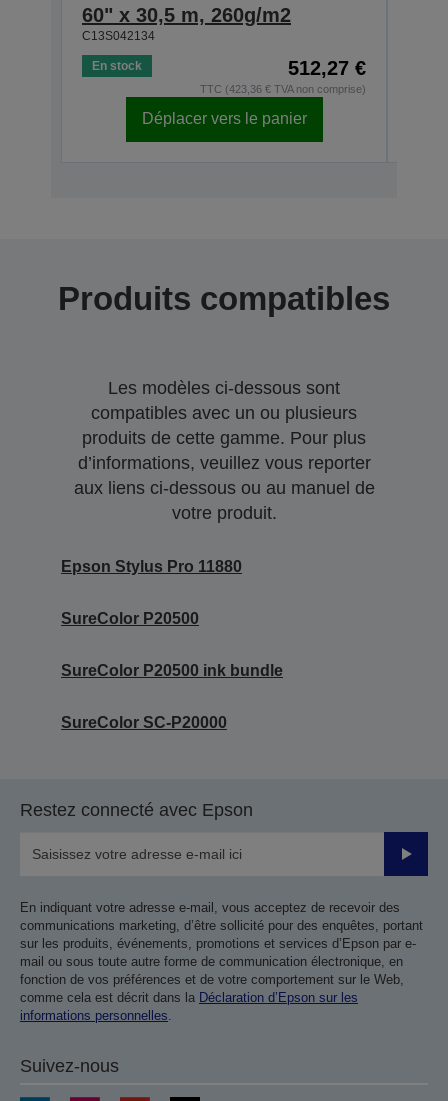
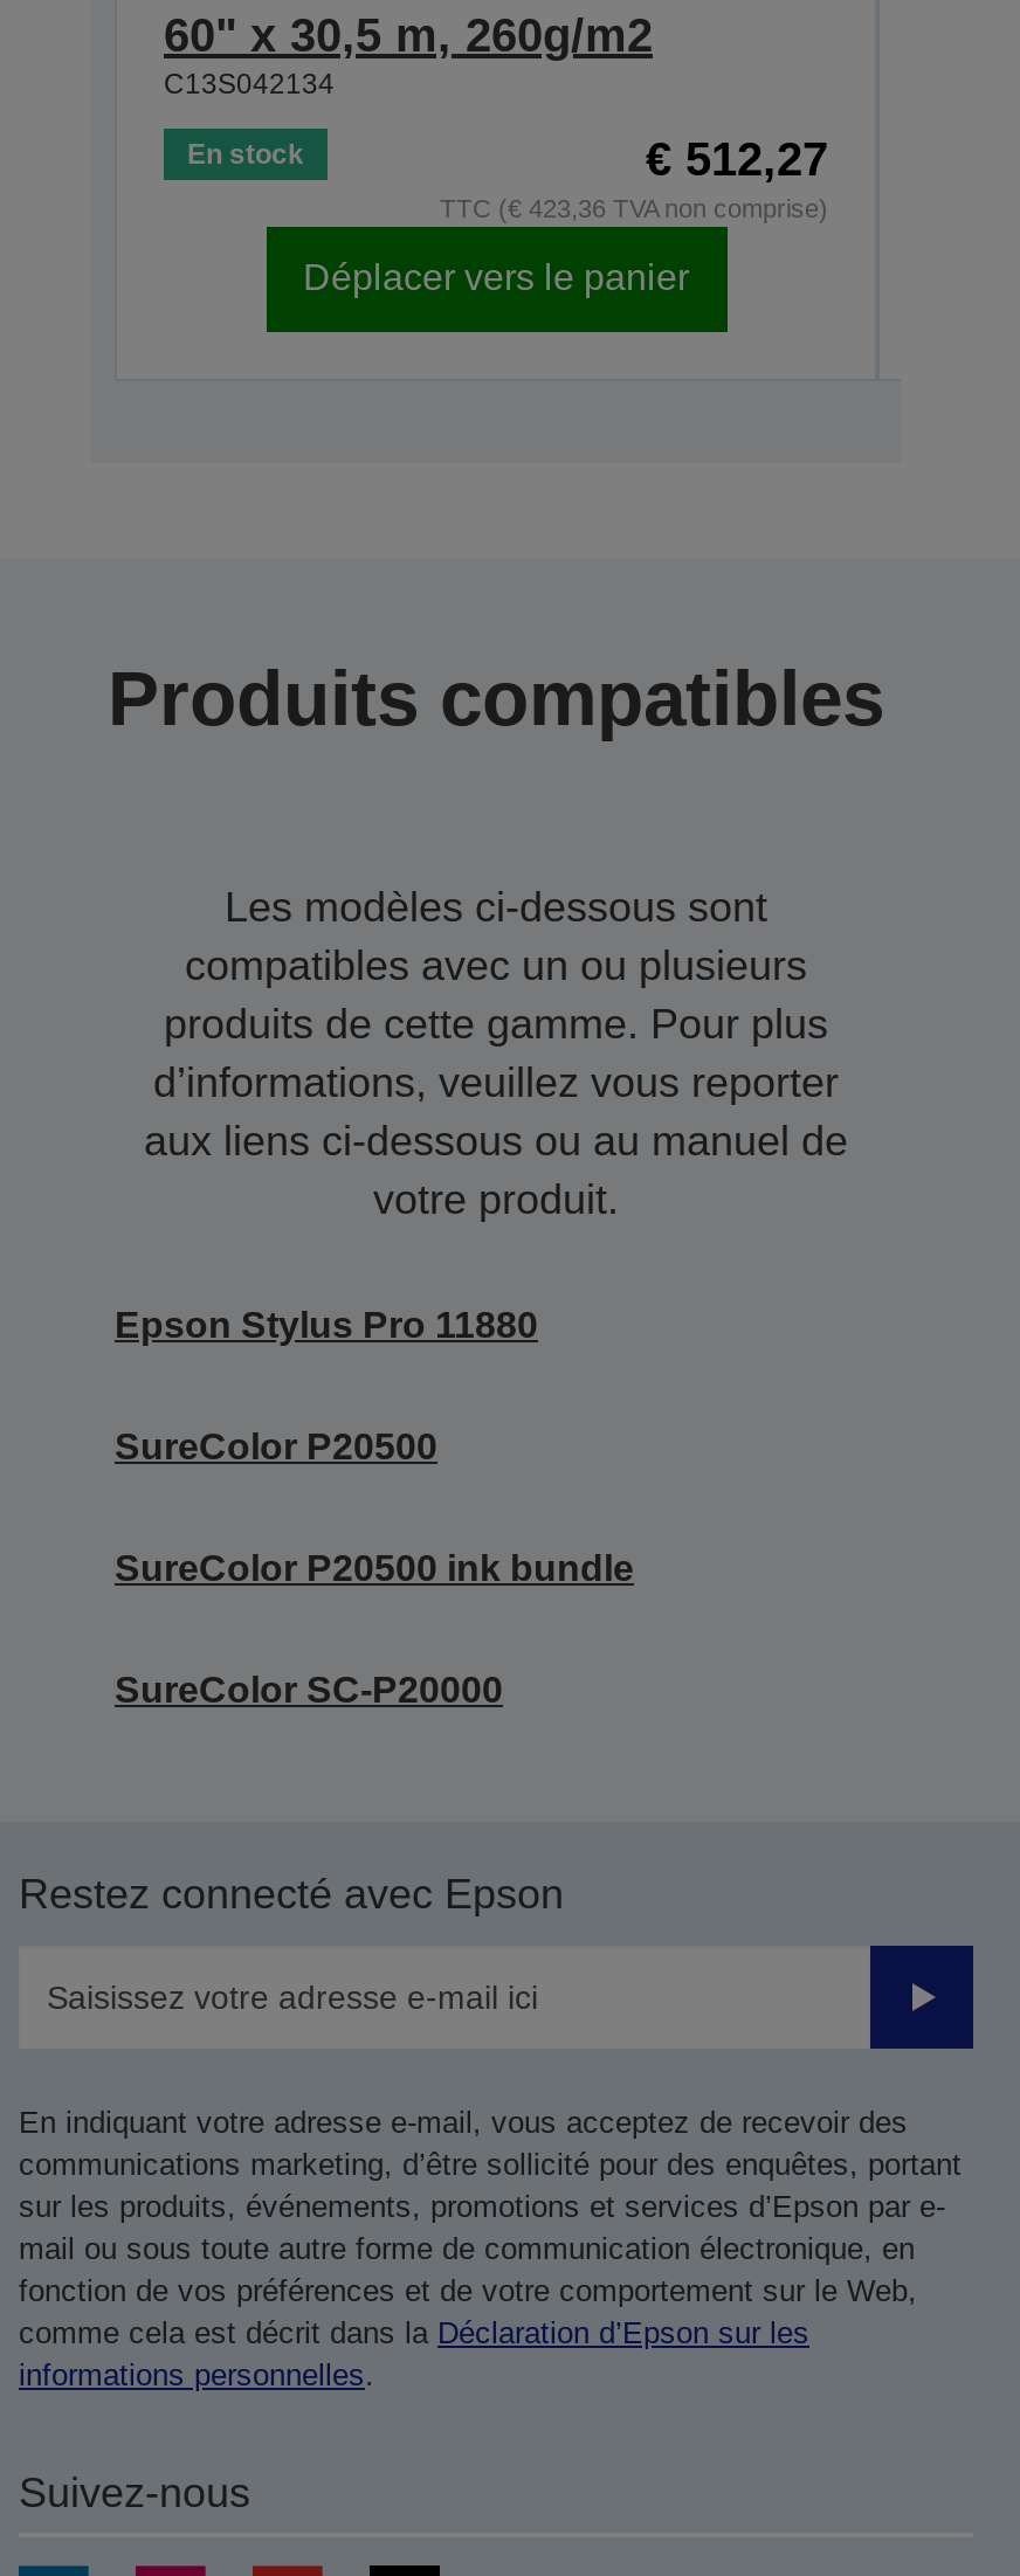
- 512,27 €
+ € 512,27

- TTC (423,36 € TVA non comprise)
+ TTC (€ 423,36 TVA non comprise)
